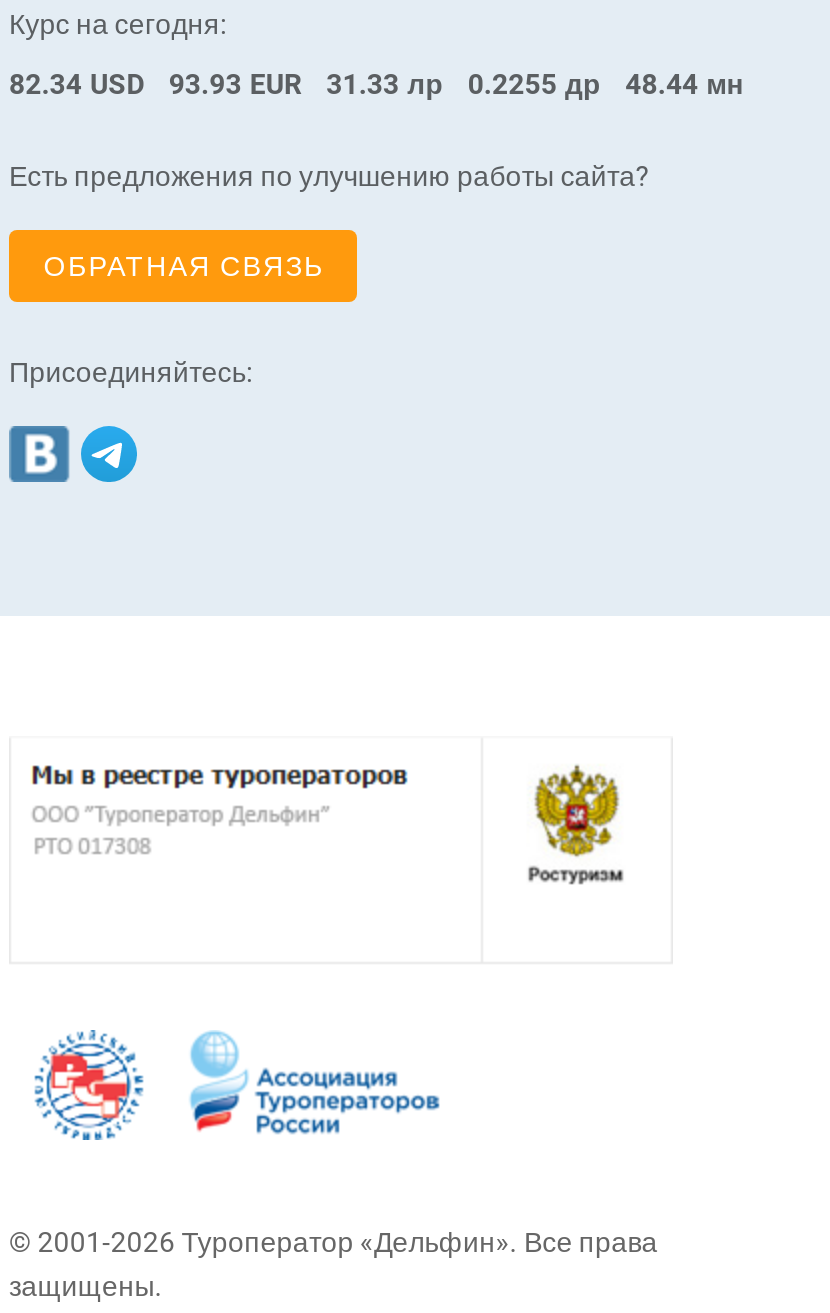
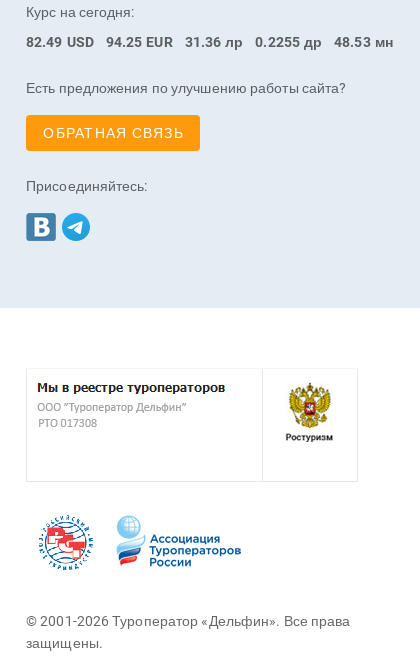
- 82.34 USD
+ 82.49 USD

- 93.93 EUR
+ 94.25 EUR

- 31.33 лр
+ 31.36 лр

- 48.44 мн
+ 48.53 мн
